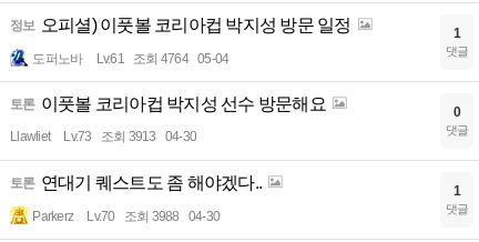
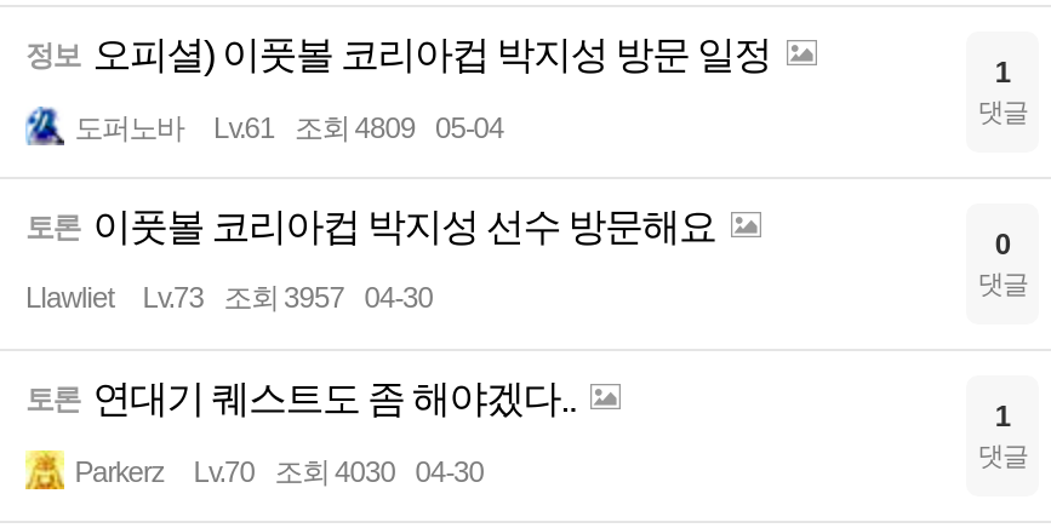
- 도퍼노바 Lv.61 조회 4764 05-04
+ 도퍼노바 Lv.61 조회 4809 05-04

- Llawliet Lv.73 조회 3913 04-30
+ Llawliet Lv.73 조회 3957 04-30

- Parkerz Lv.70 조회 3988 04-30
+ Parkerz Lv.70 조회 4030 04-30
